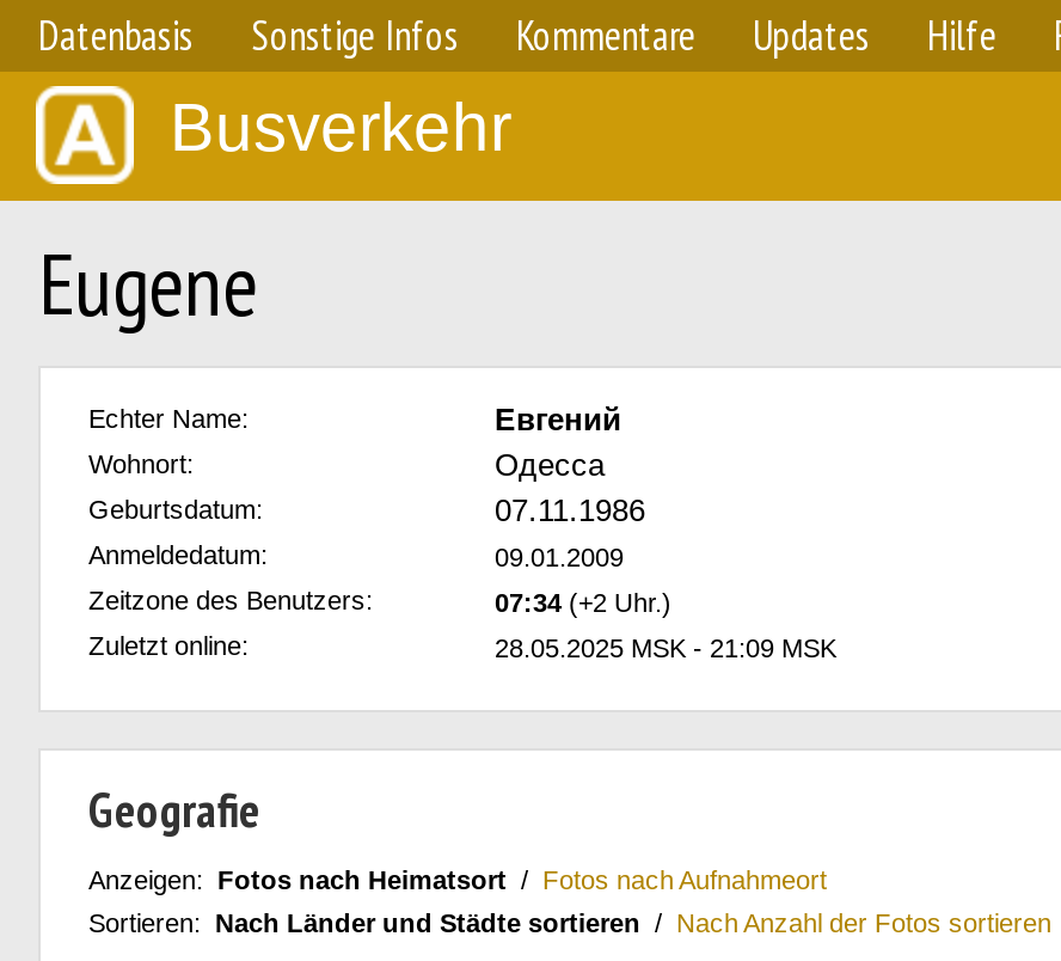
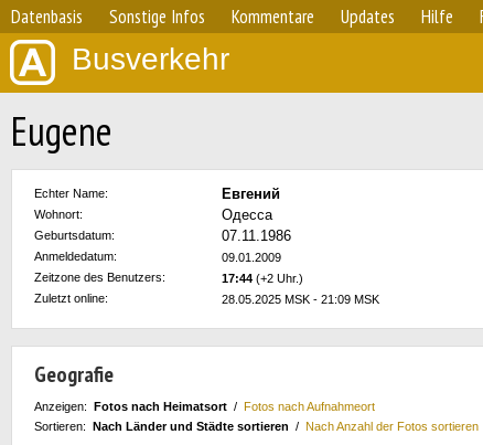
- 07:34 (+2 Uhr.)
+ 17:44 (+2 Uhr.)
